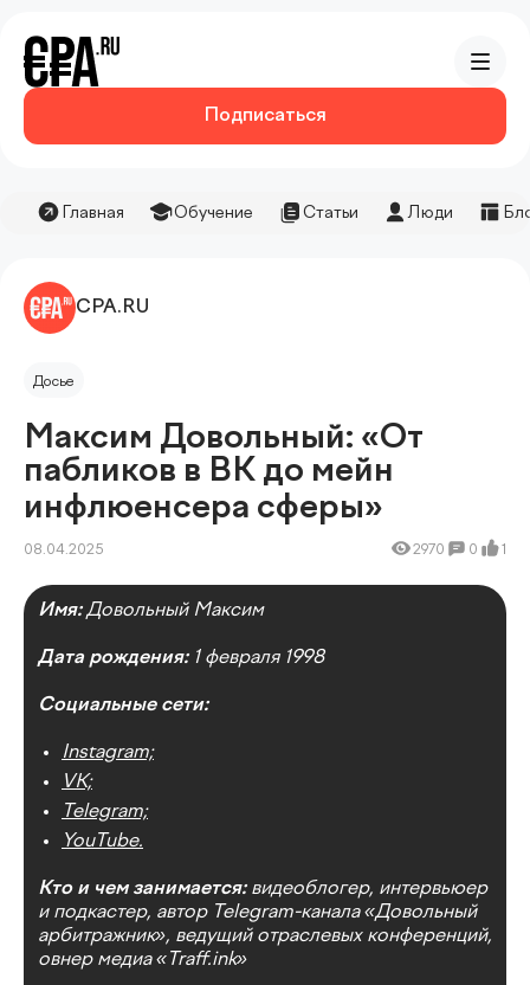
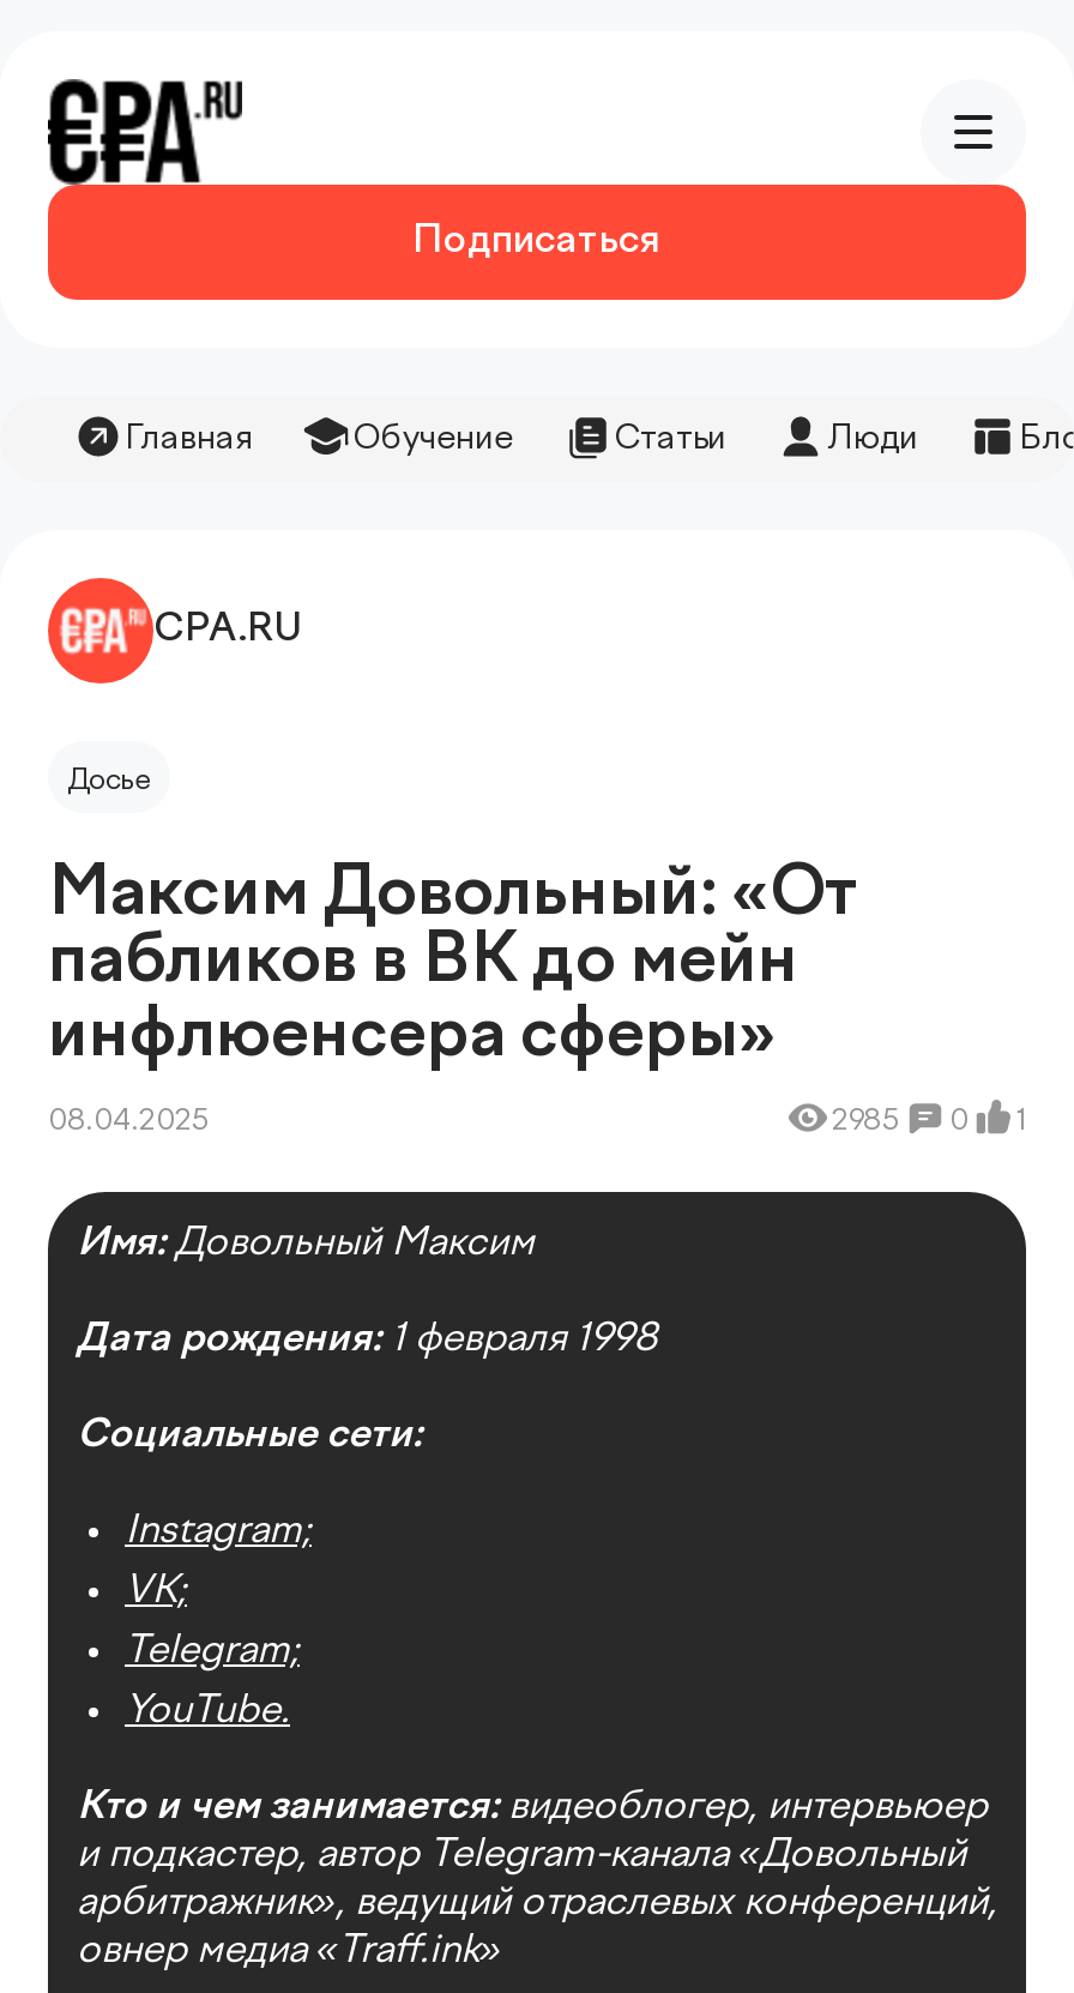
- 2970 0 1
+ 2985 0 1
